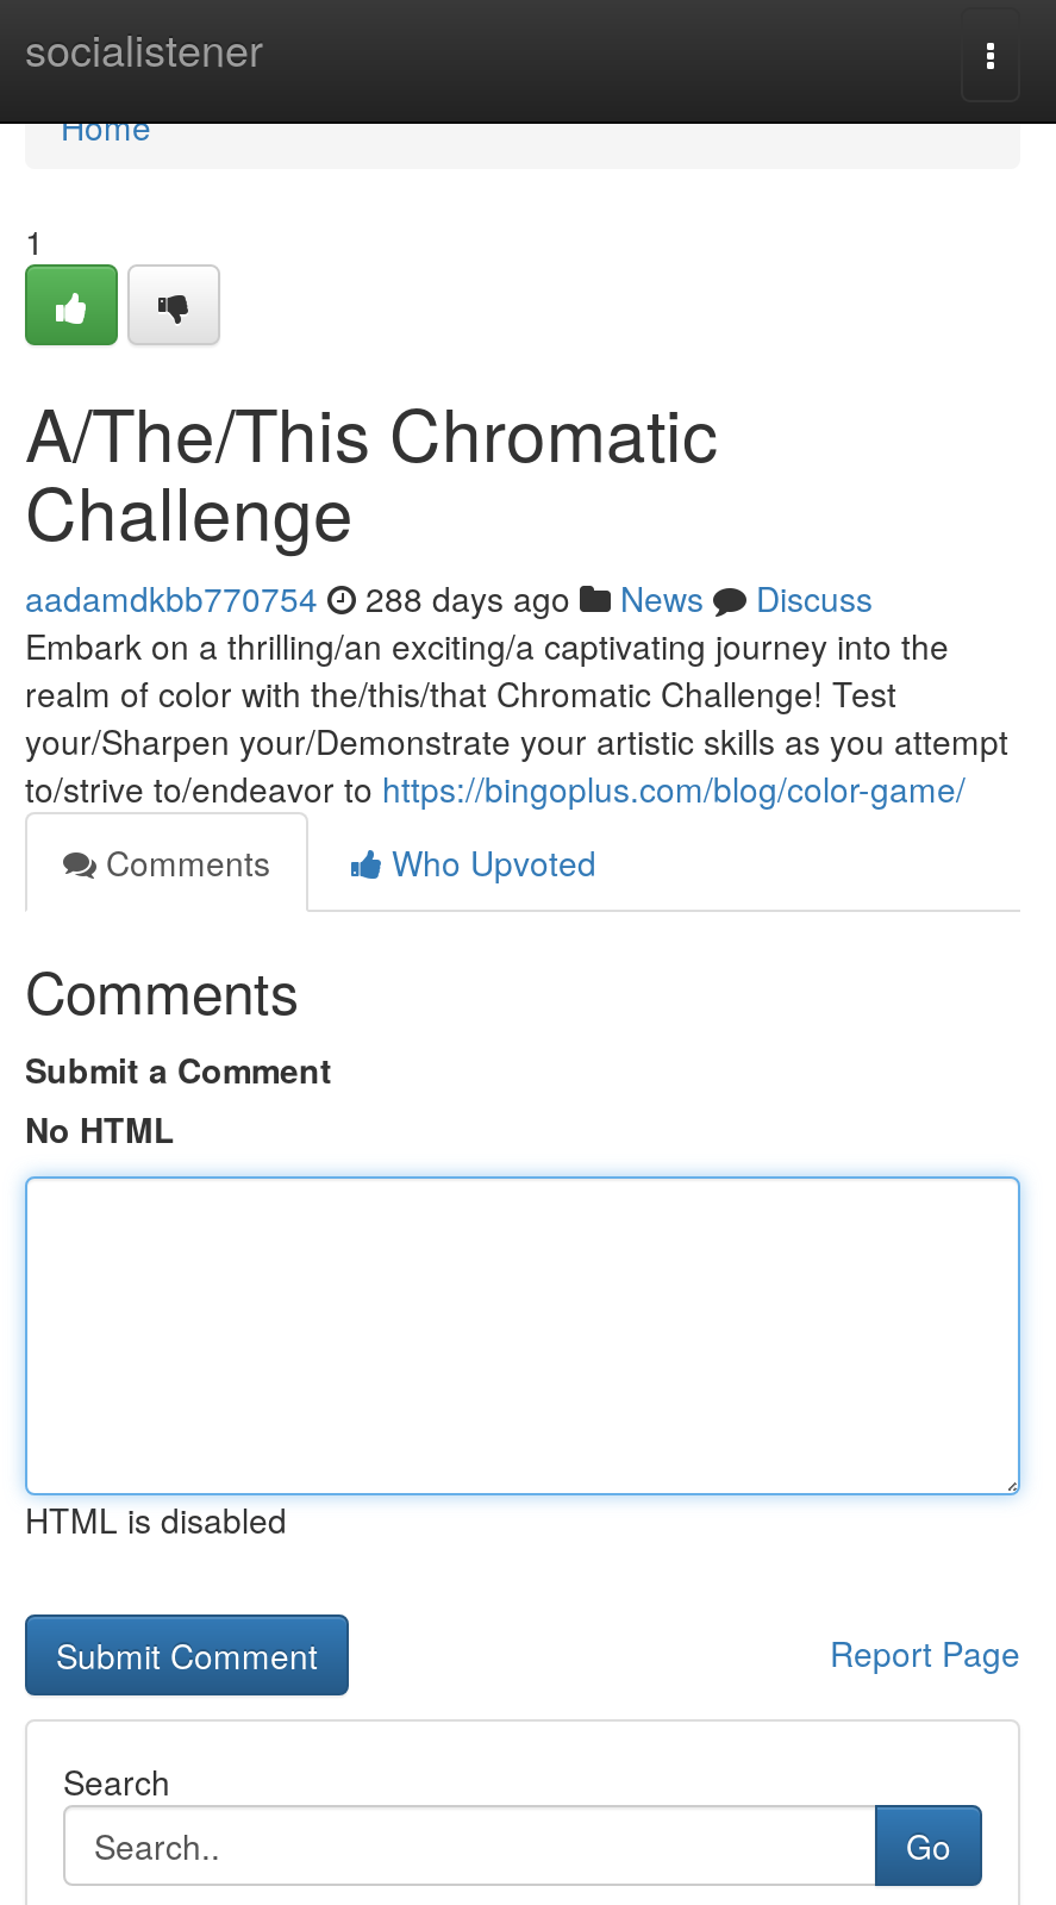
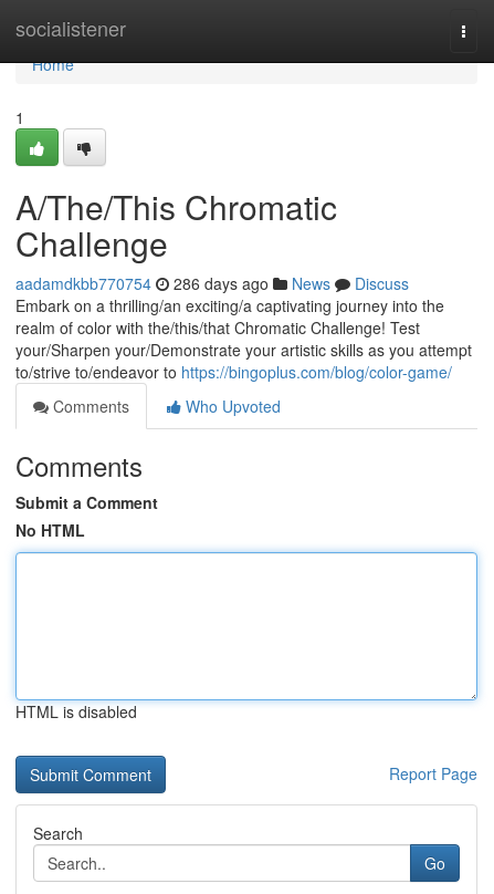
- aadamdkbb770754 288 days ago News Discuss
+ aadamdkbb770754 286 days ago News Discuss
